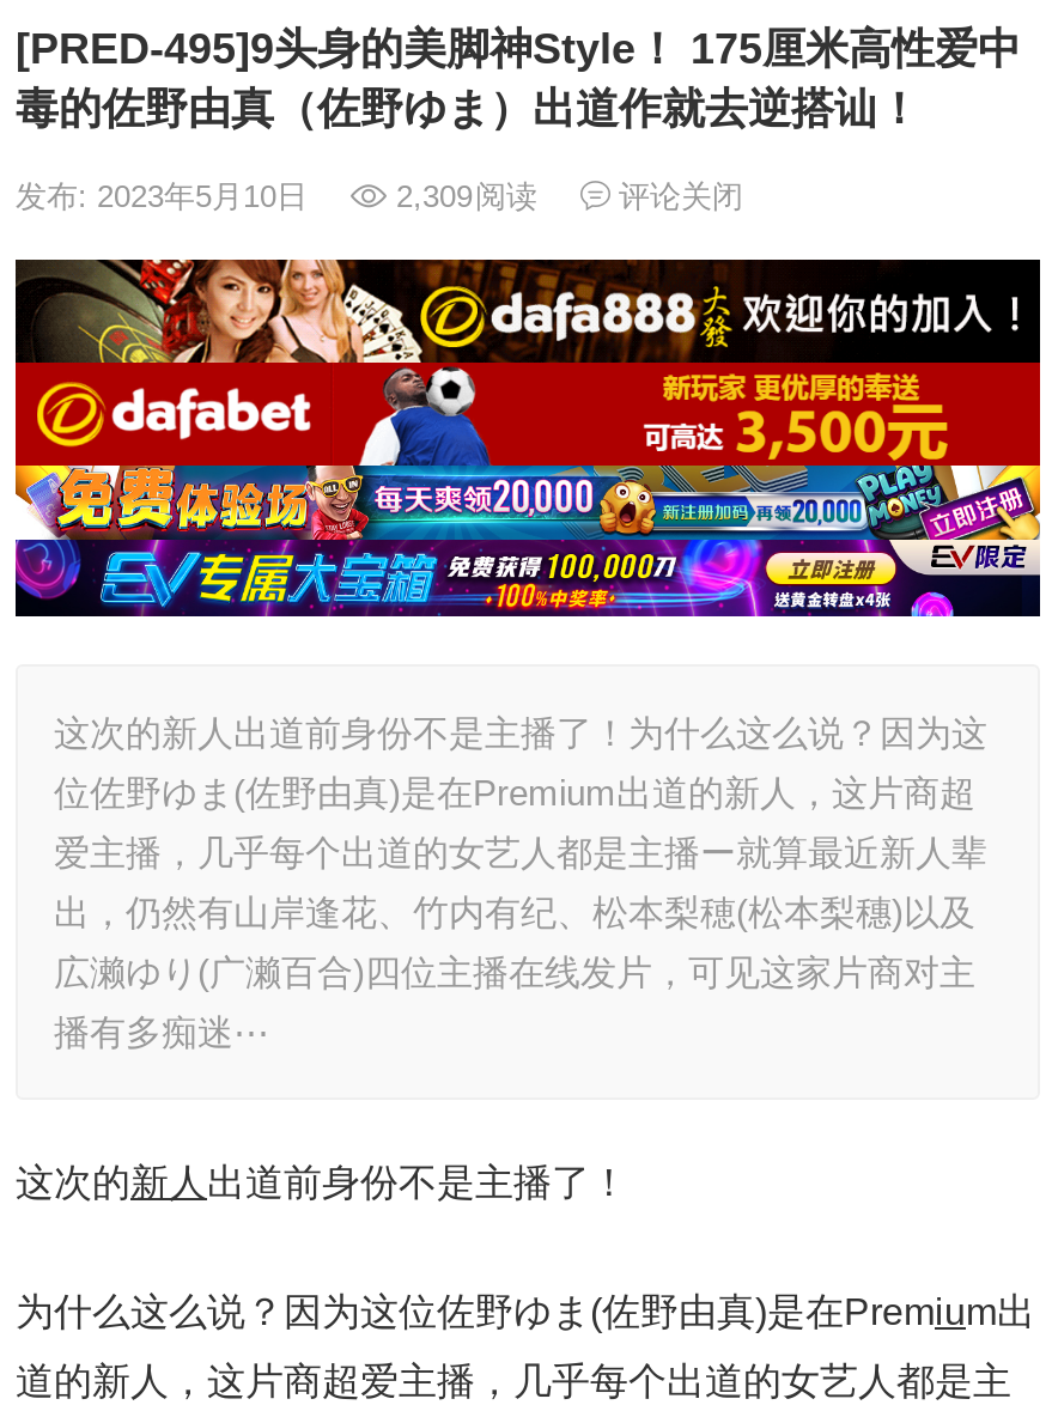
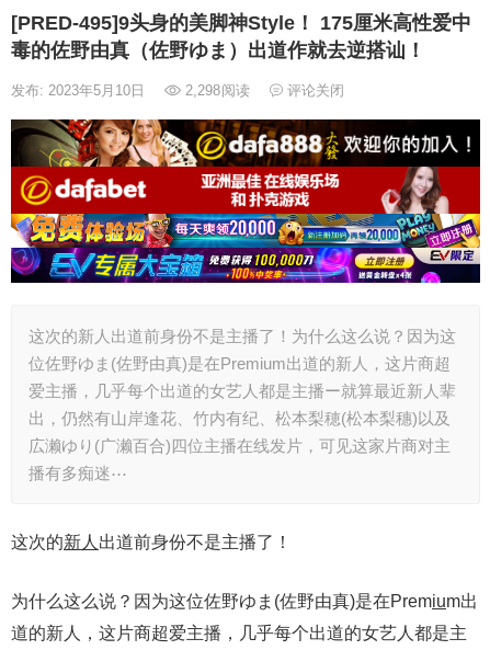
- 发布: 2023年5月10日 2,309阅读 评论关闭
+ 发布: 2023年5月10日 2,298阅读 评论关闭

- [image]
+ [image]
